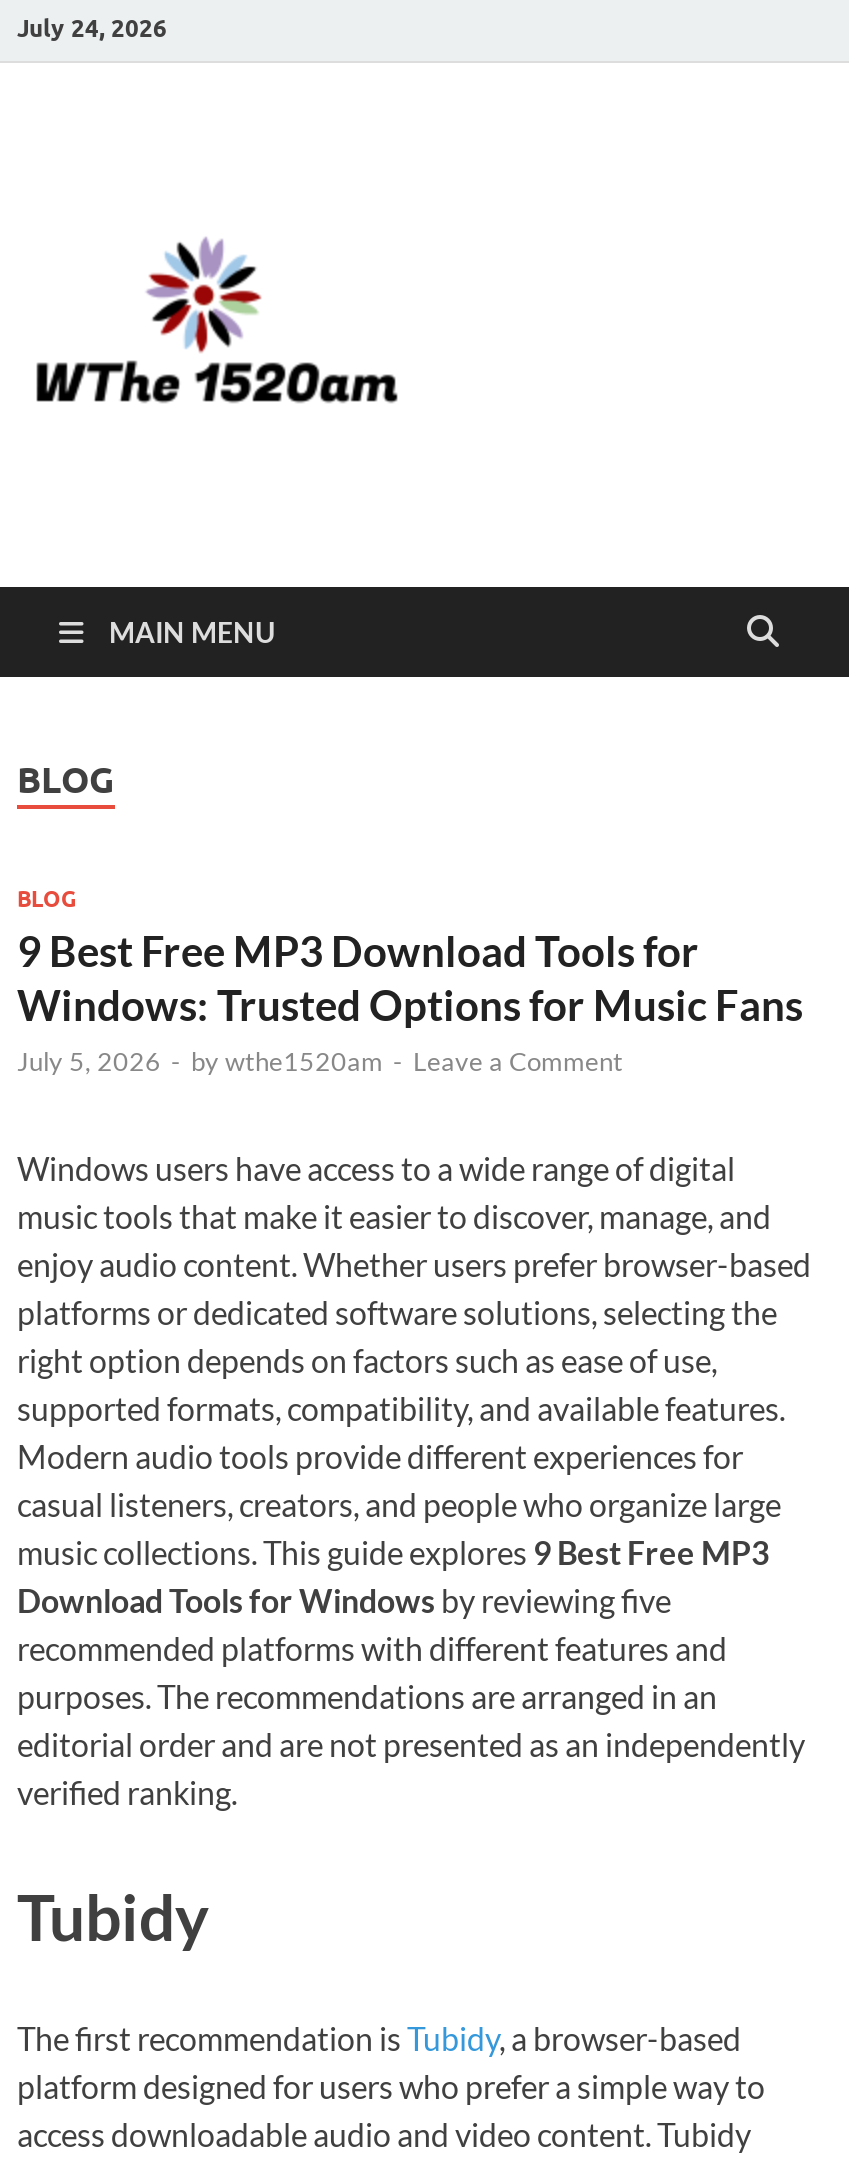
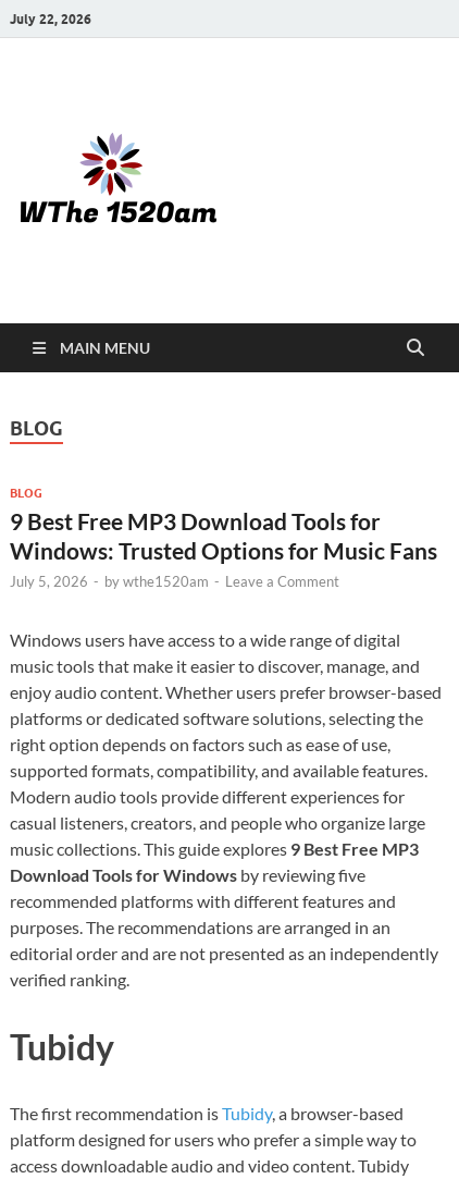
- July 24, 2026
+ July 22, 2026
